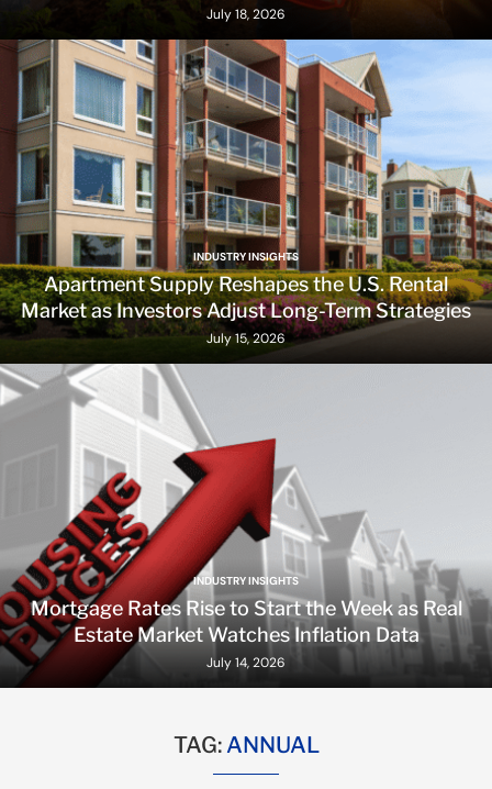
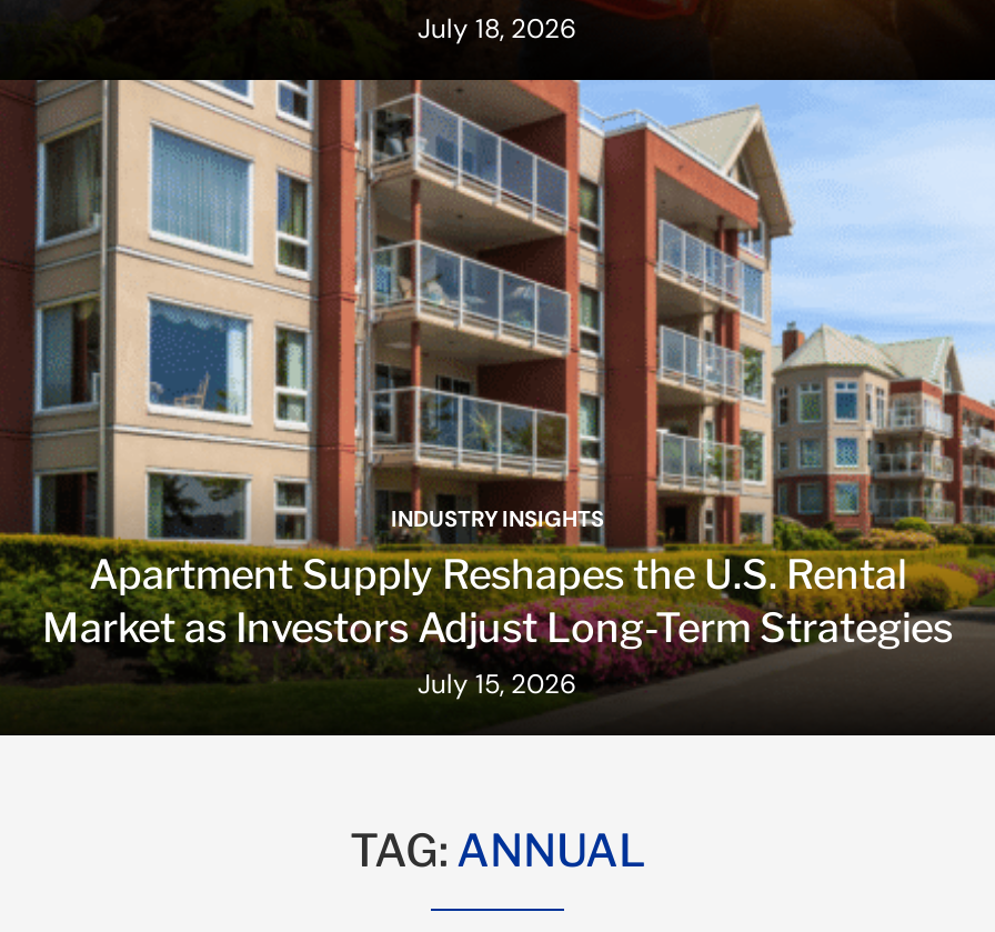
- [image]
- INDUSTRY INSIGHTS
- Mortgage Rates Rise to Start the Week as Real
- Estate Market Watches Inflation Data
- July 14, 2026
